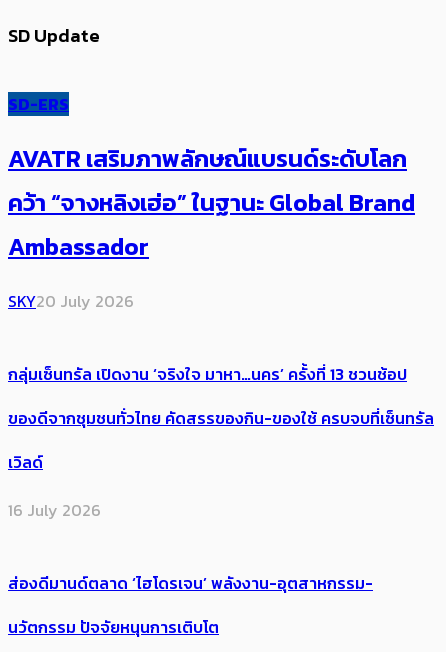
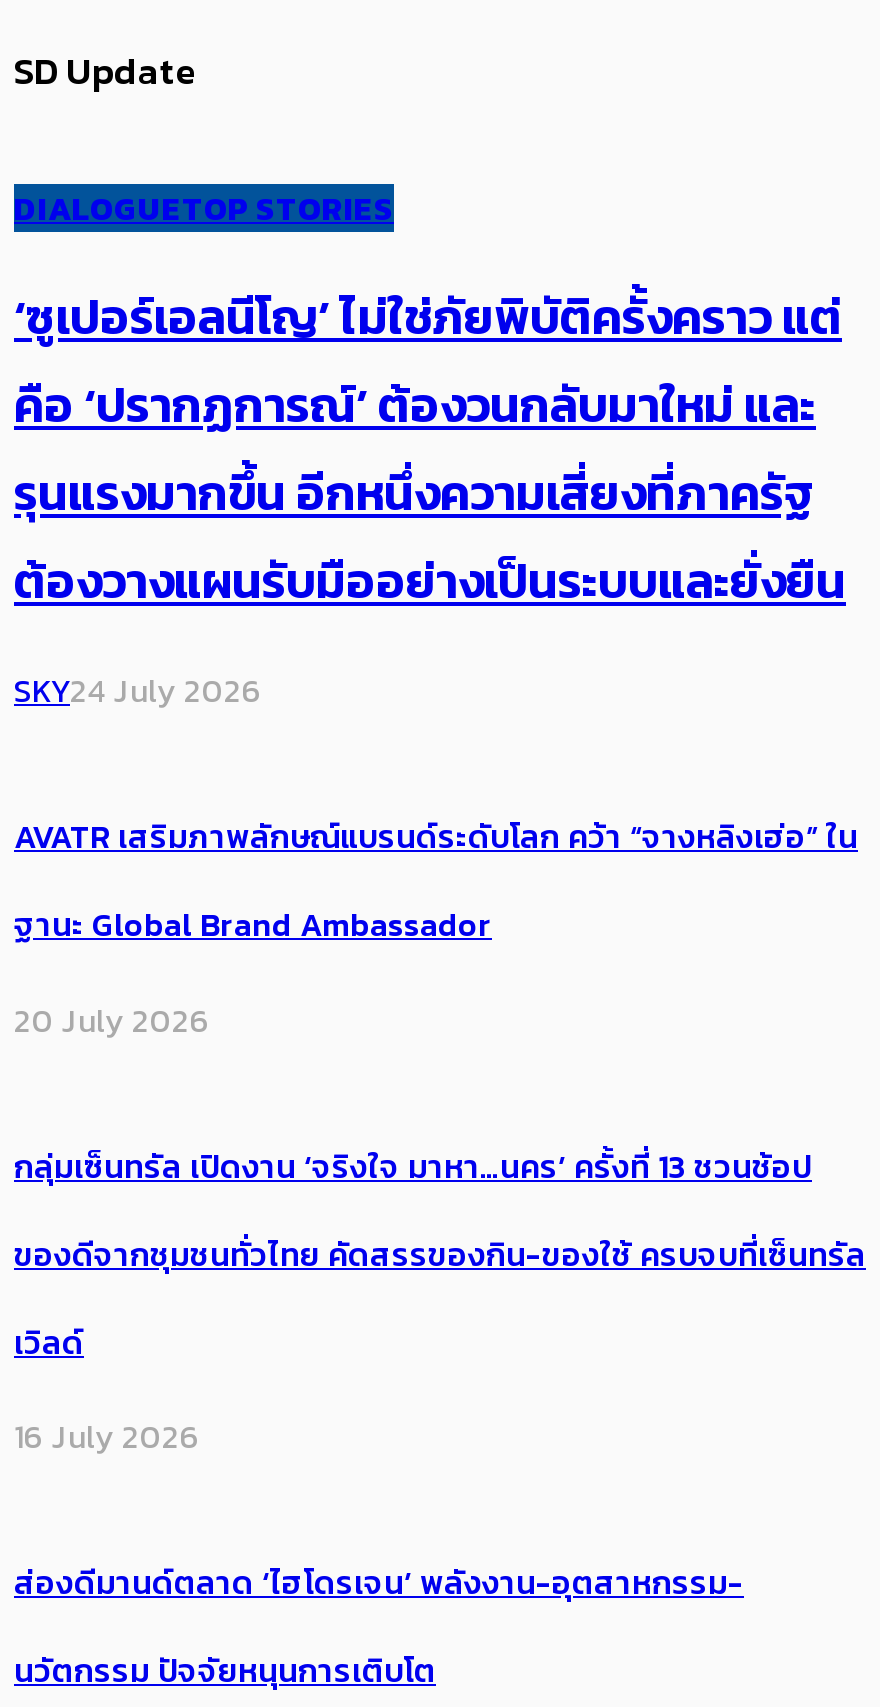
- SD-ERS
- AVATR เสริมภาพลักษณ์แบรนด์ระดับโลก
- คว้า “จางหลิงเฮ่อ” ในฐานะ Global Brand
- Ambassador
- SKY20 July 2026
+ DIALOGUETOP STORIES
+ ‘ซูเปอร์เอลนีโญ’ ไม่ใช่ภัยพิบัติครั้งคราว แต่
+ คือ ‘ปรากฏการณ์’ ต้องวนกลับมาใหม่ และ
+ รุนแรงมากขึ้น อีกหนึ่งความเสี่ยงที่ภาครัฐ
+ ต้องวางแผนรับมืออย่างเป็นระบบและยั่งยืน
+ SKY24 July 2026
+ AVATR เสริมภาพลักษณ์แบรนด์ระดับโลก คว้า “จางหลิงเฮ่อ” ใน
+ ฐานะ Global Brand Ambassador
+ 20 July 2026
